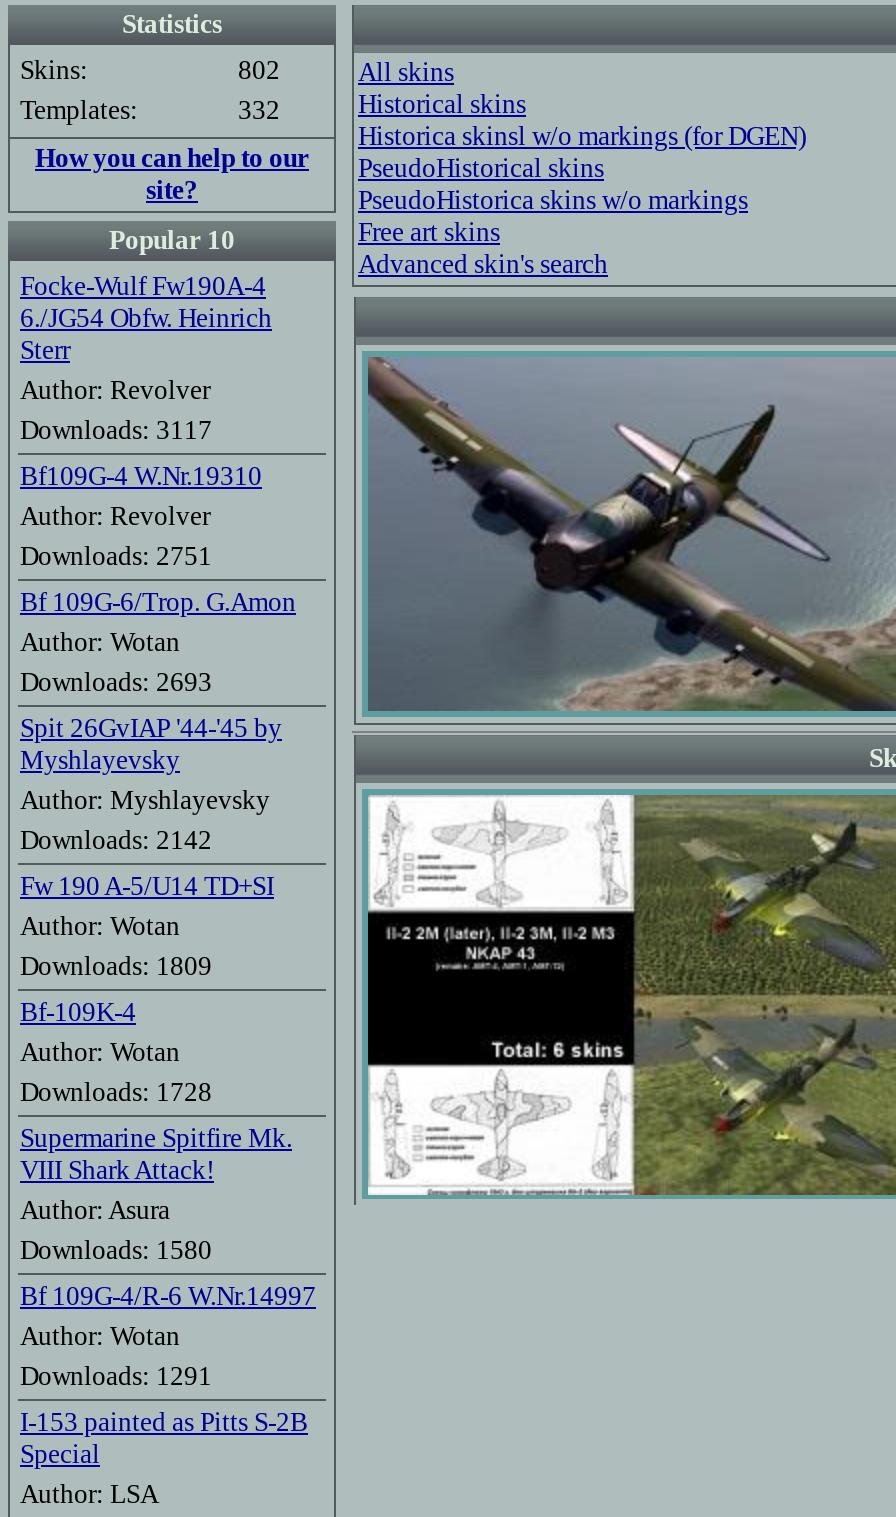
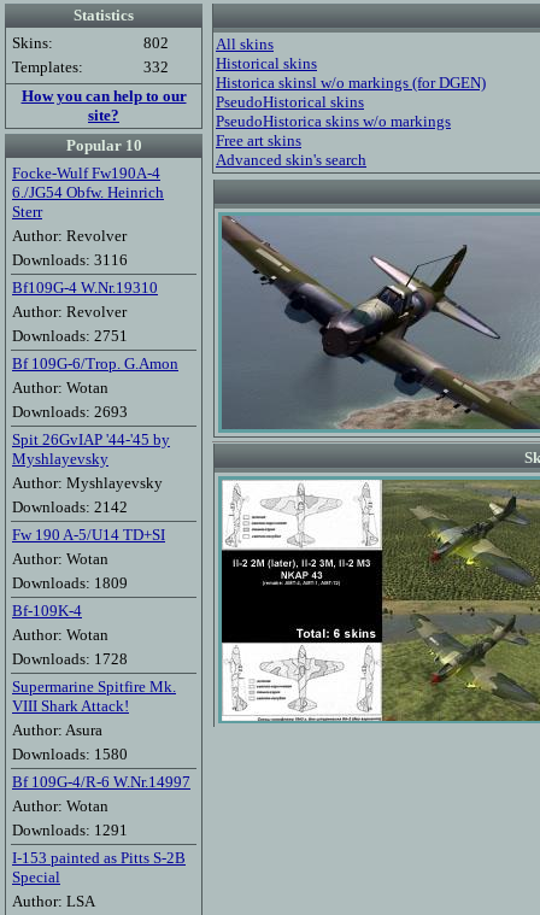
- Downloads: 3117
+ Downloads: 3116
